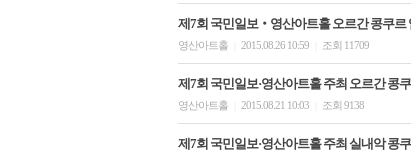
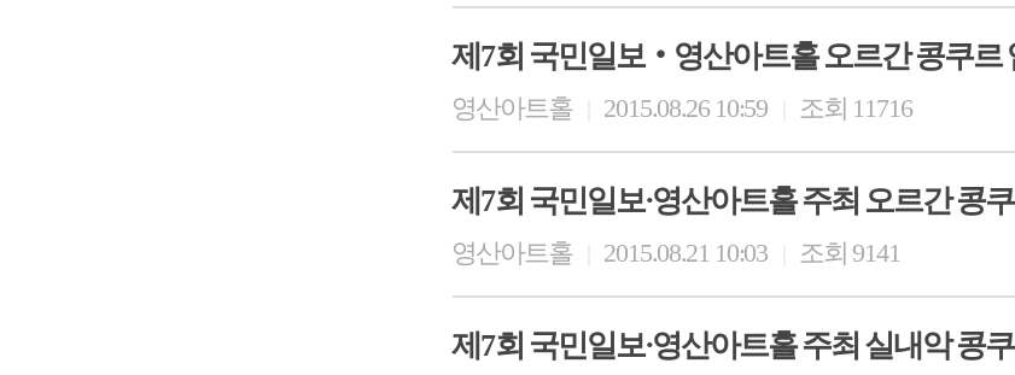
- 영산아트홀 2015.08.26 10:59 조회 11709
+ 영산아트홀 2015.08.26 10:59 조회 11716

- 영산아트홀 2015.08.21 10:03 조회 9138
+ 영산아트홀 2015.08.21 10:03 조회 9141
